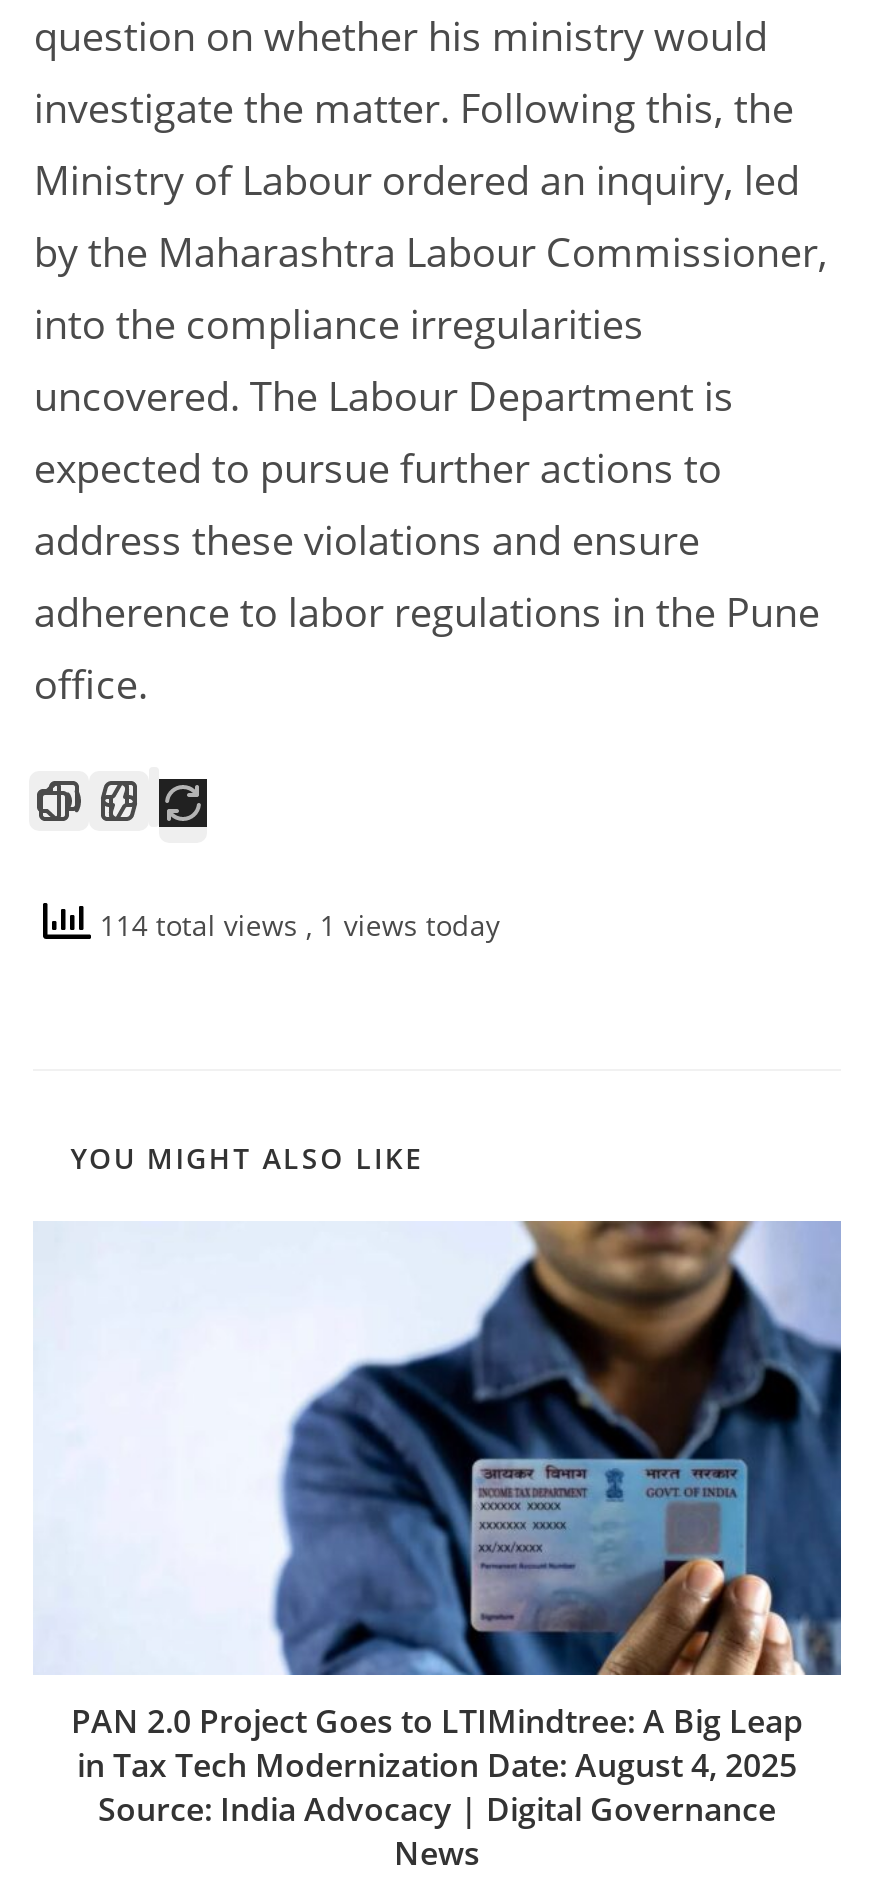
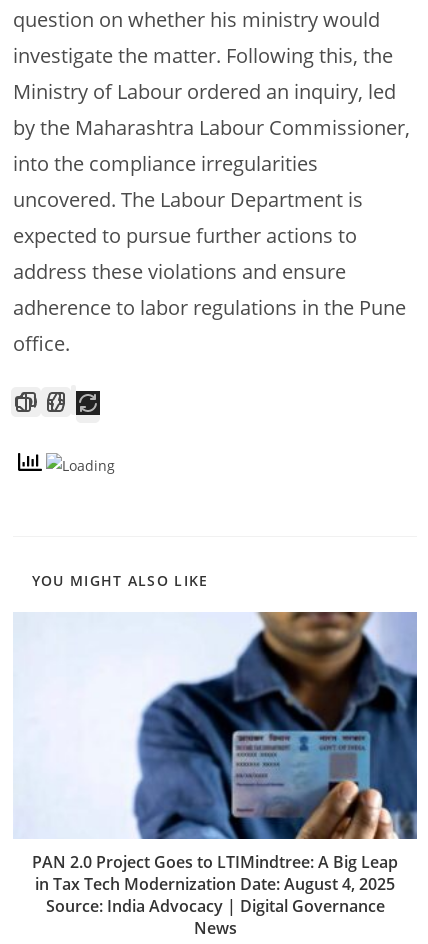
- 114 total views, 1 views today
